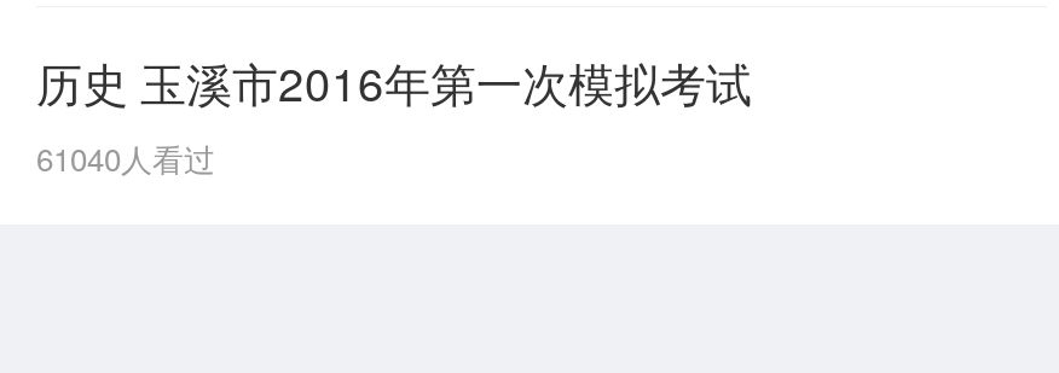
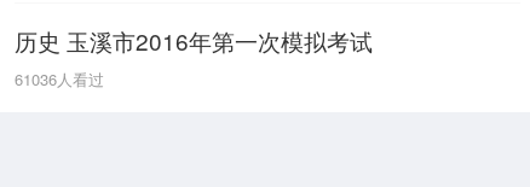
- 61040人看过
+ 61036人看过
